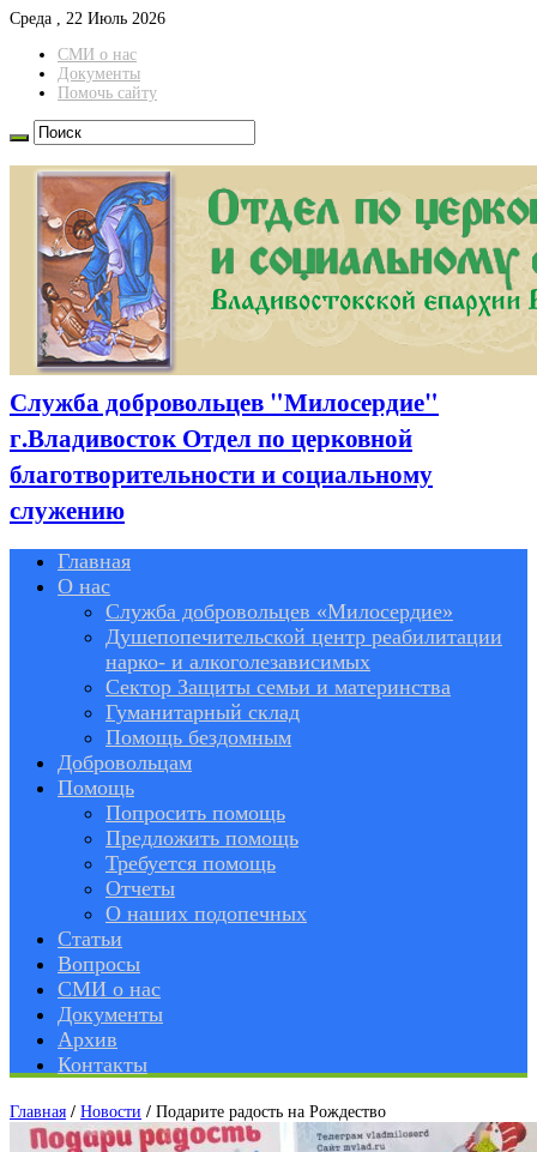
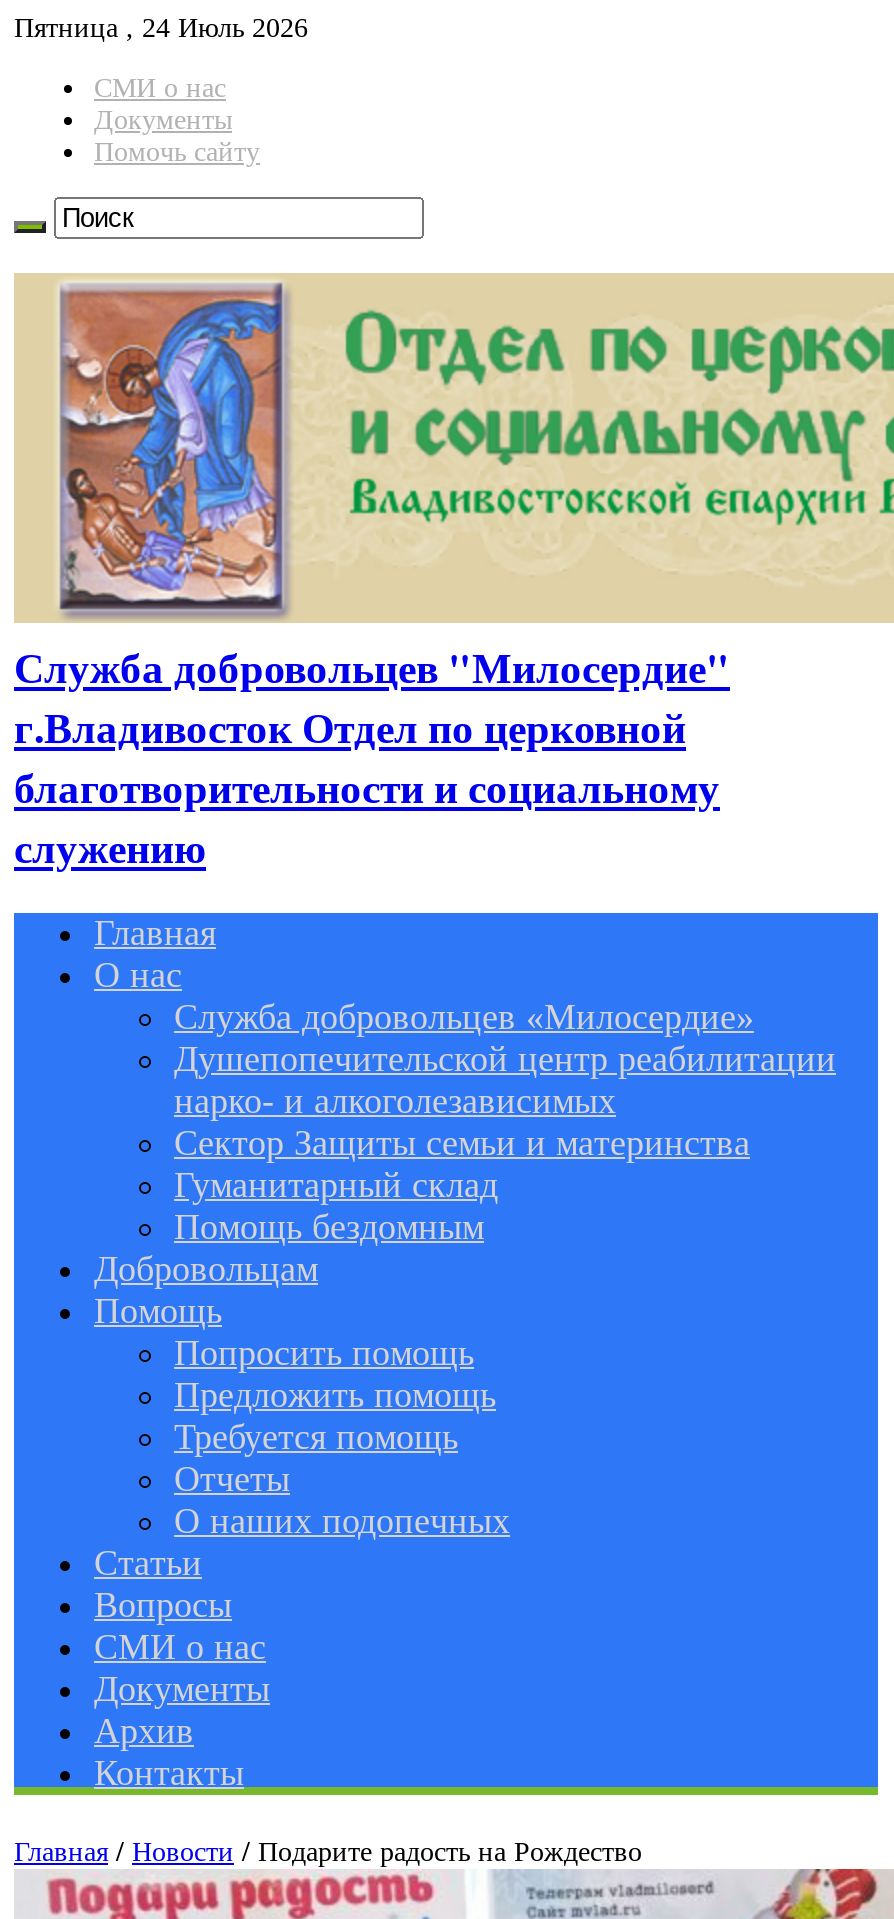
- Среда , 22 Июль 2026
+ Пятница , 24 Июль 2026
